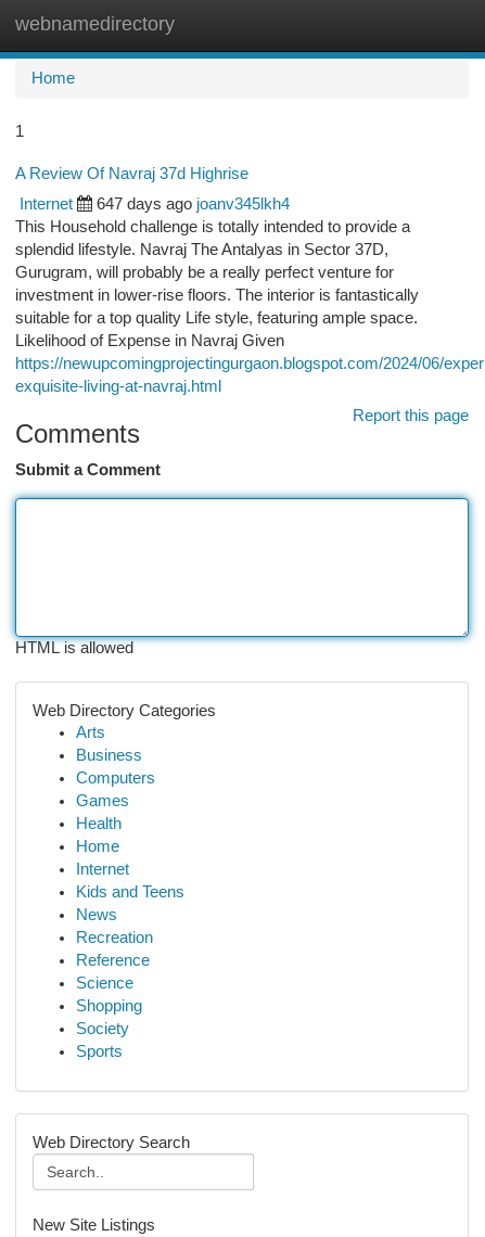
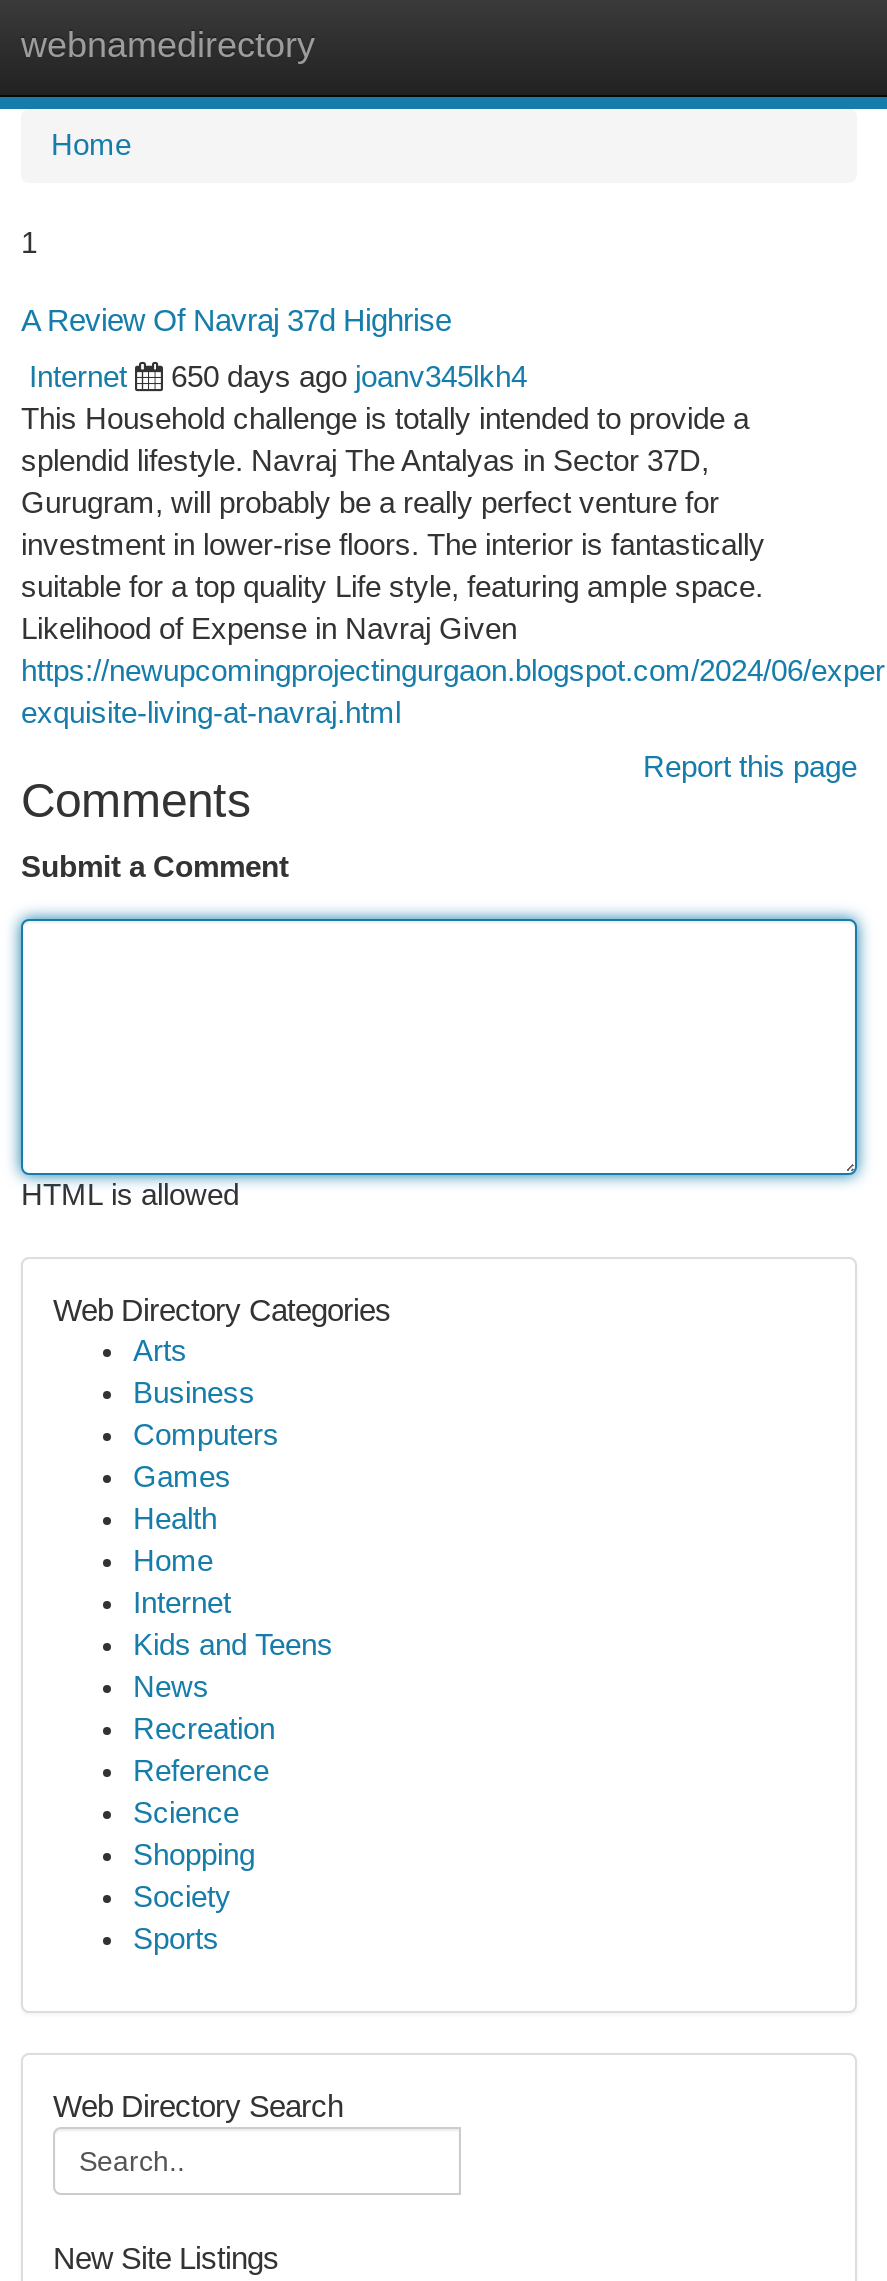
- 647 days ago joanv345lkh4
+ 650 days ago joanv345lkh4
